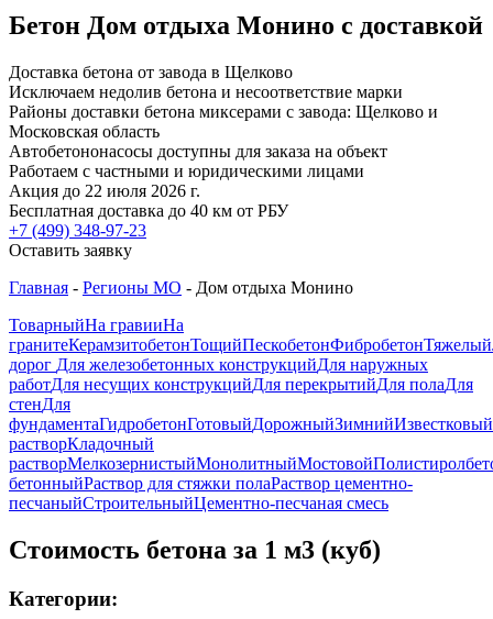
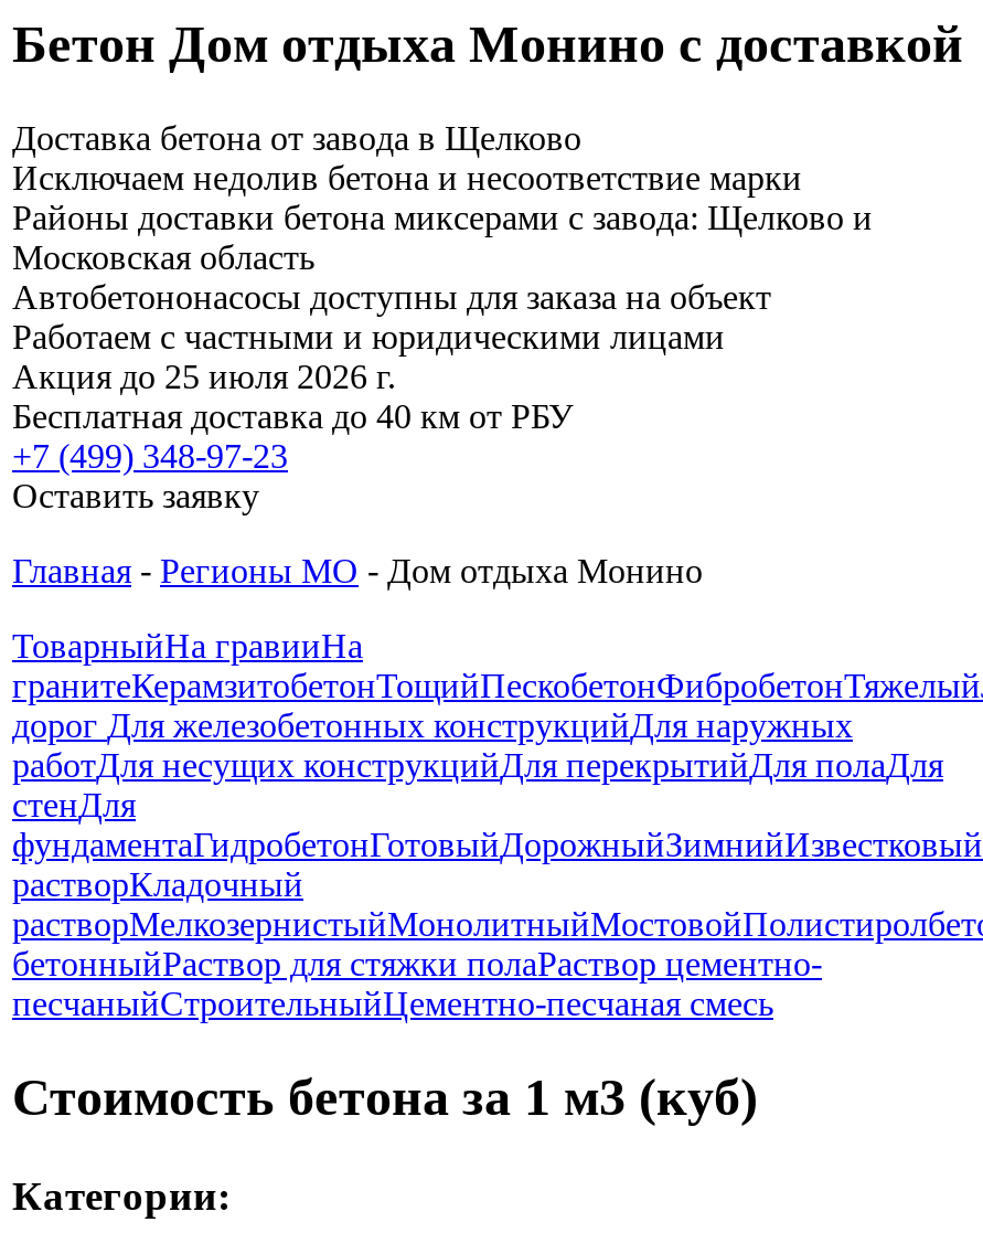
- Акция до 22 июля 2026 г.
+ Акция до 25 июля 2026 г.
